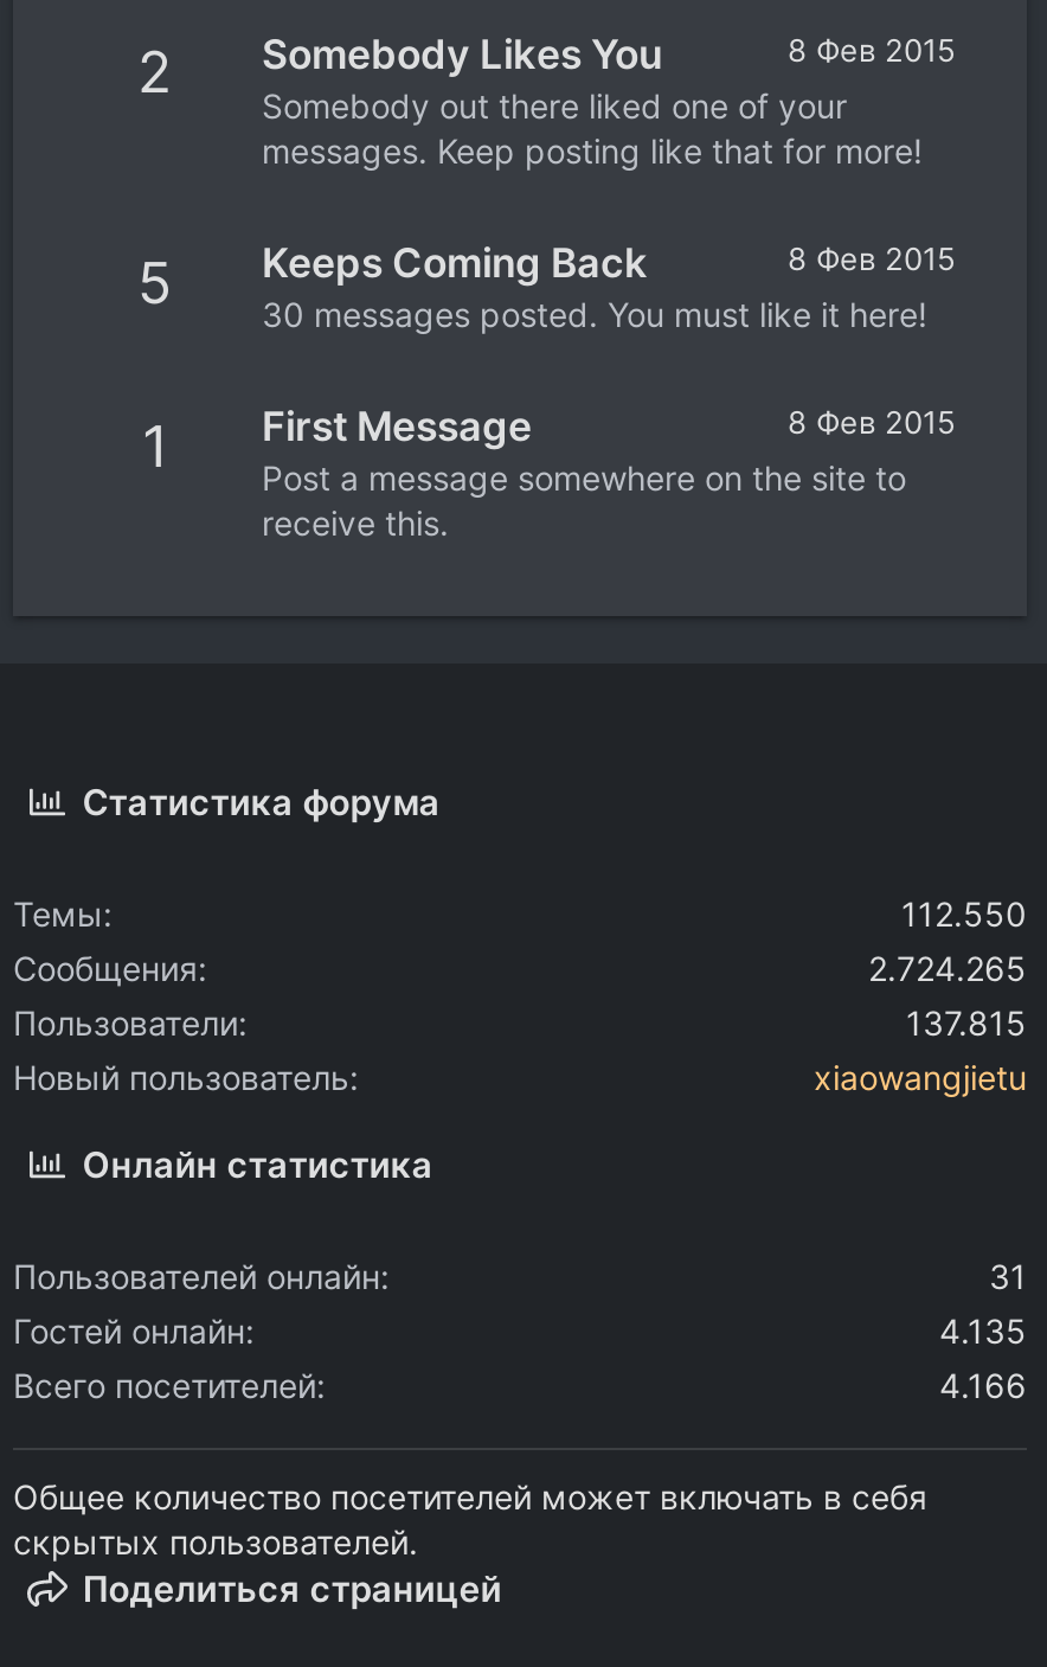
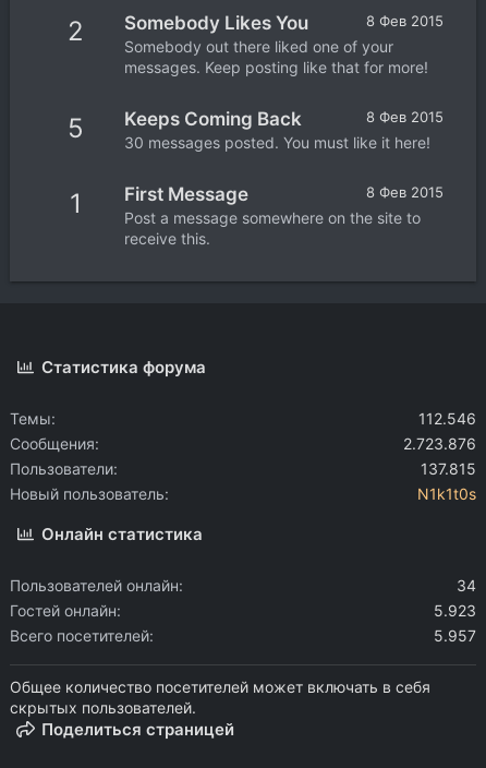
- 112.550
+ 112.546

- 2.724.265
+ 2.723.876

- xiaowangjietu
+ N1k1t0s

- 31
+ 34

- 4.135
+ 5.923

- 4.166
+ 5.957
